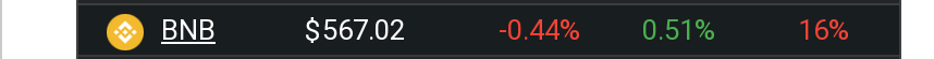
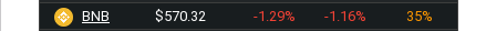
- $567.02
+ $570.32

- -0.44%
+ -1.29%

- 0.51%
+ -1.16%

- 16%
+ 35%
